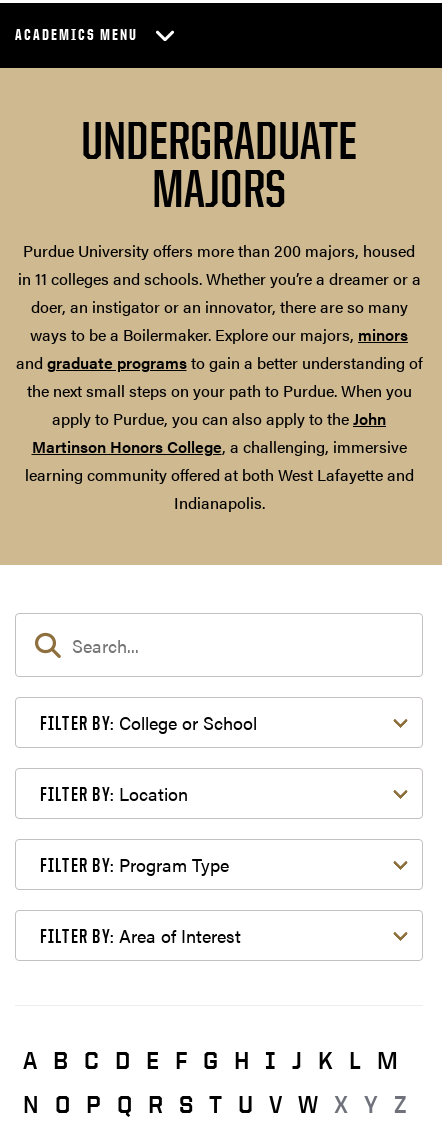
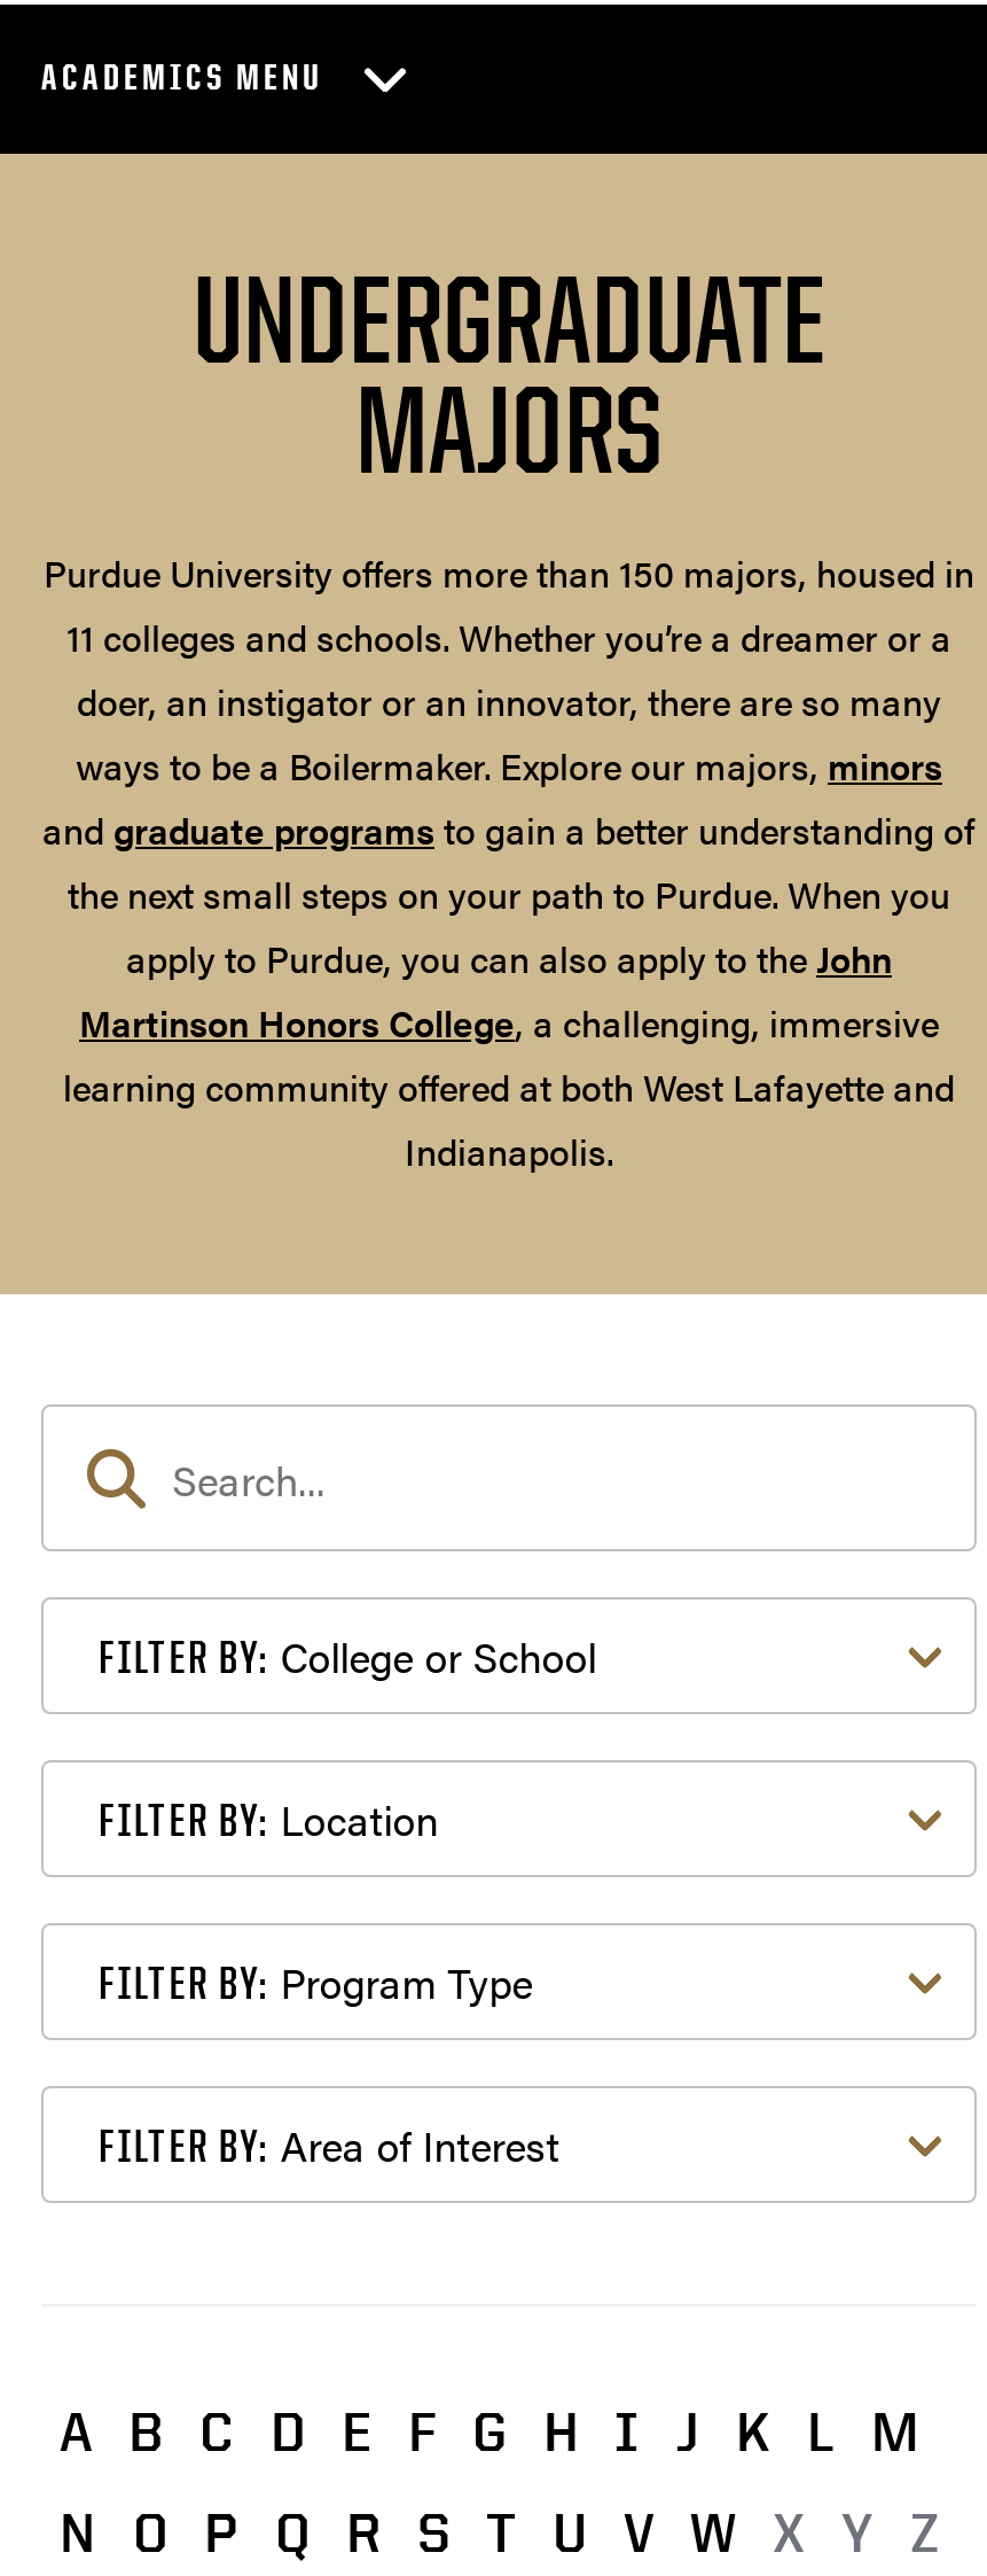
- Purdue University offers more than 200 majors, housed
- in 11 colleges and schools. Whether you’re a dreamer or a
+ Purdue University offers more than 150 majors, housed in
+ 11 colleges and schools. Whether you’re a dreamer or a
